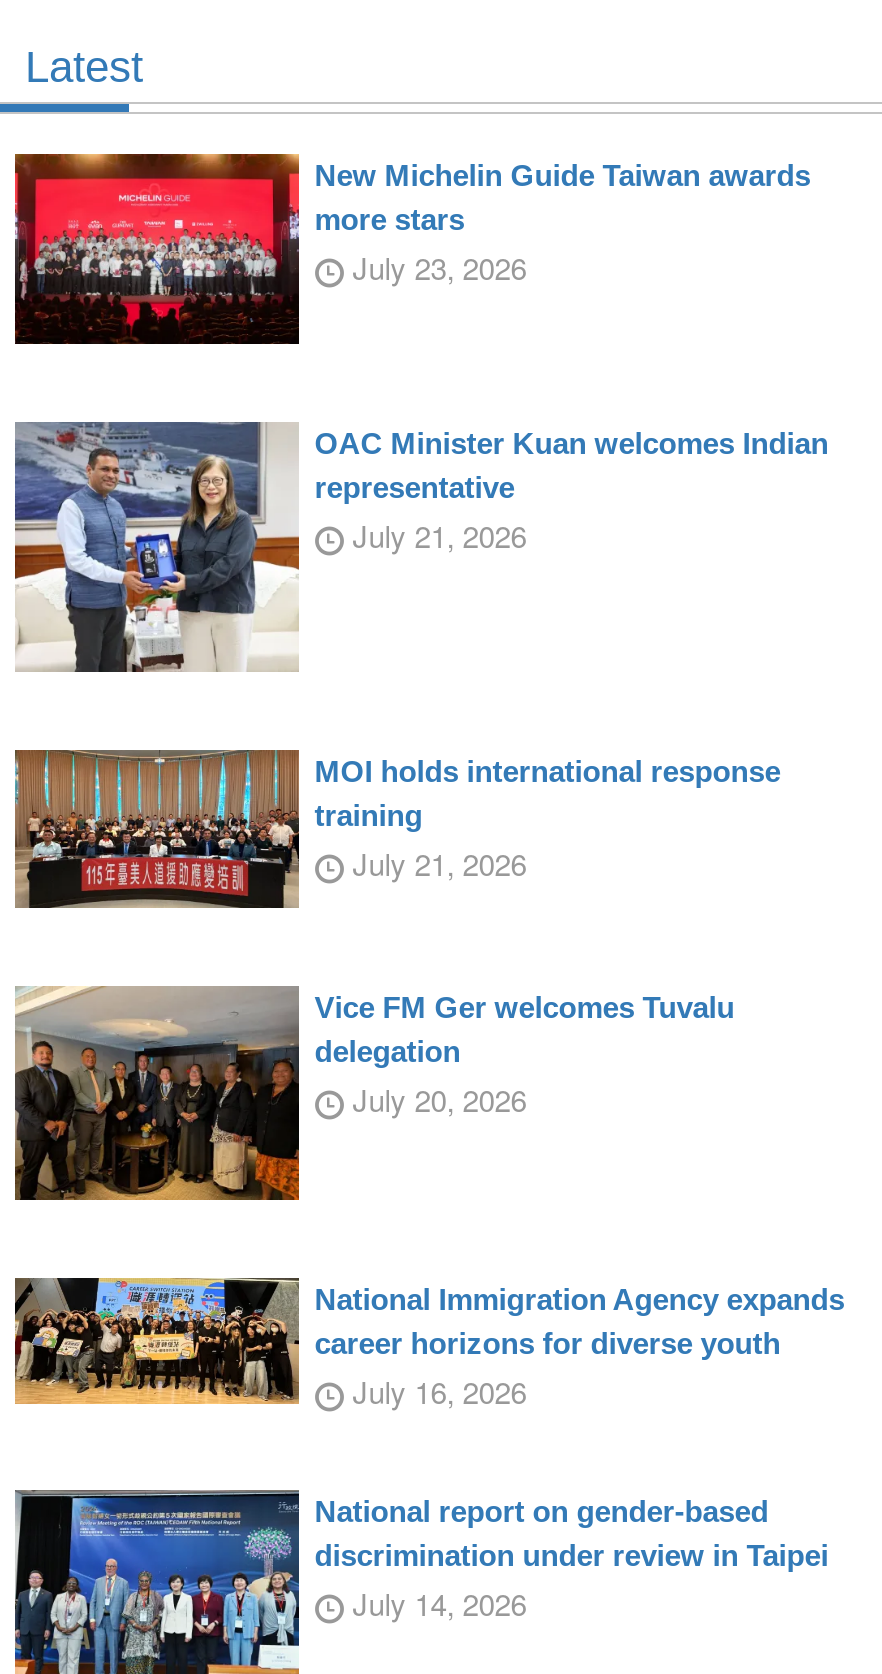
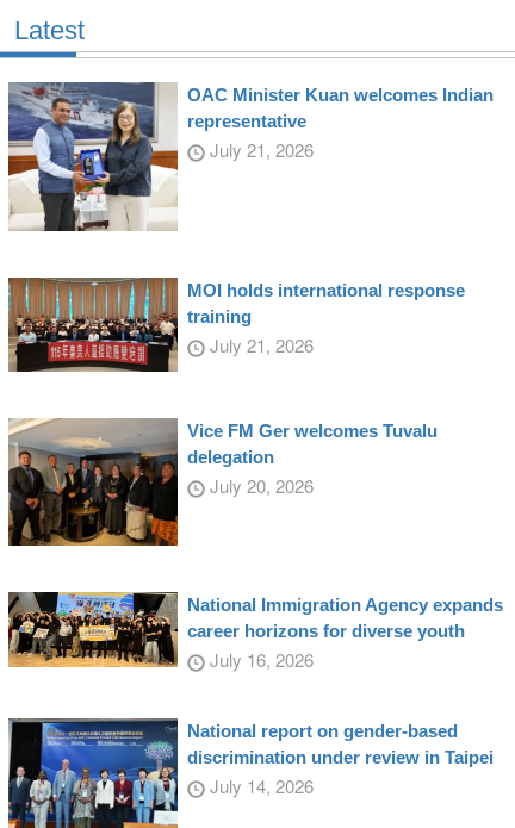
- [image]
- New Michelin Guide Taiwan awards
- more stars
- July 23, 2026
